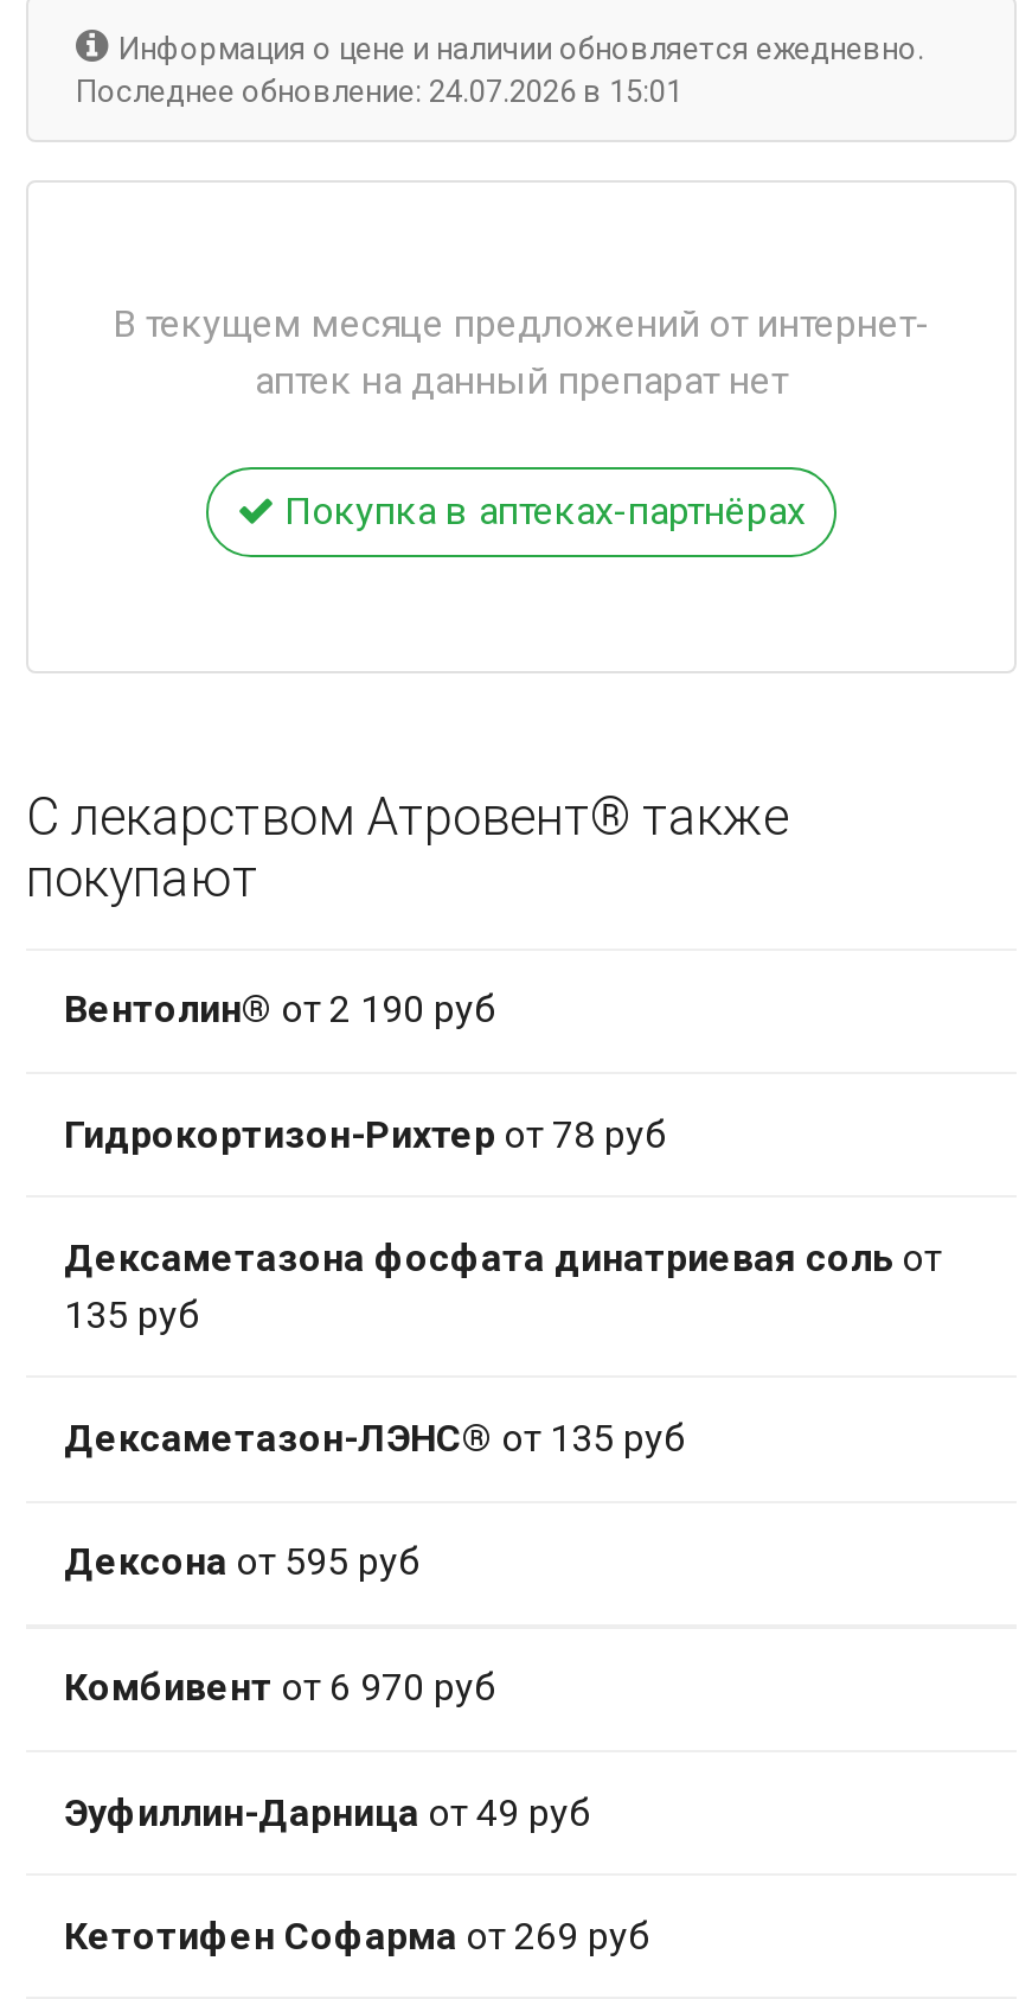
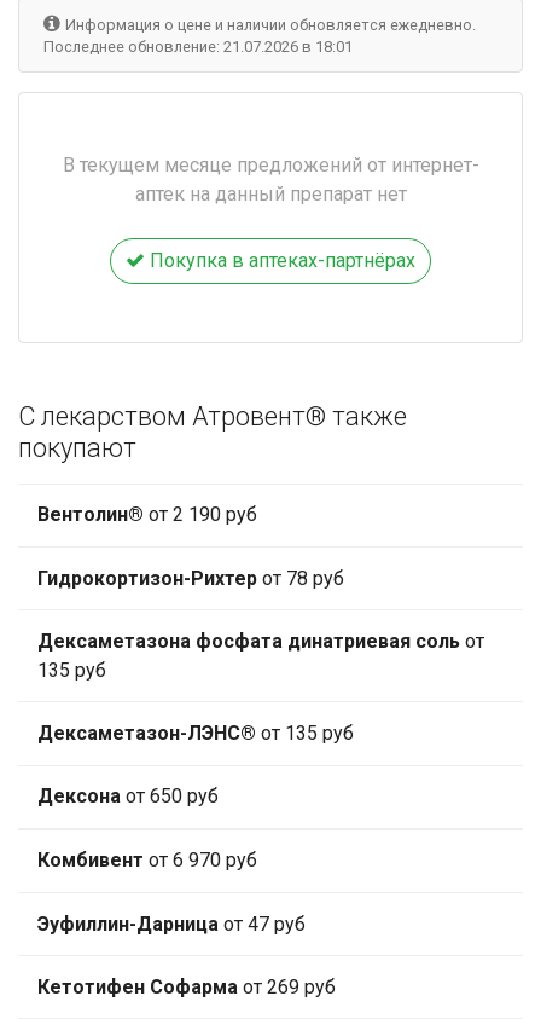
- Последнее обновление: 24.07.2026 в 15:01
+ Последнее обновление: 21.07.2026 в 18:01

- Дексона от 595 руб
+ Дексона от 650 руб

- Эуфиллин-Дарница от 49 руб
+ Эуфиллин-Дарница от 47 руб
